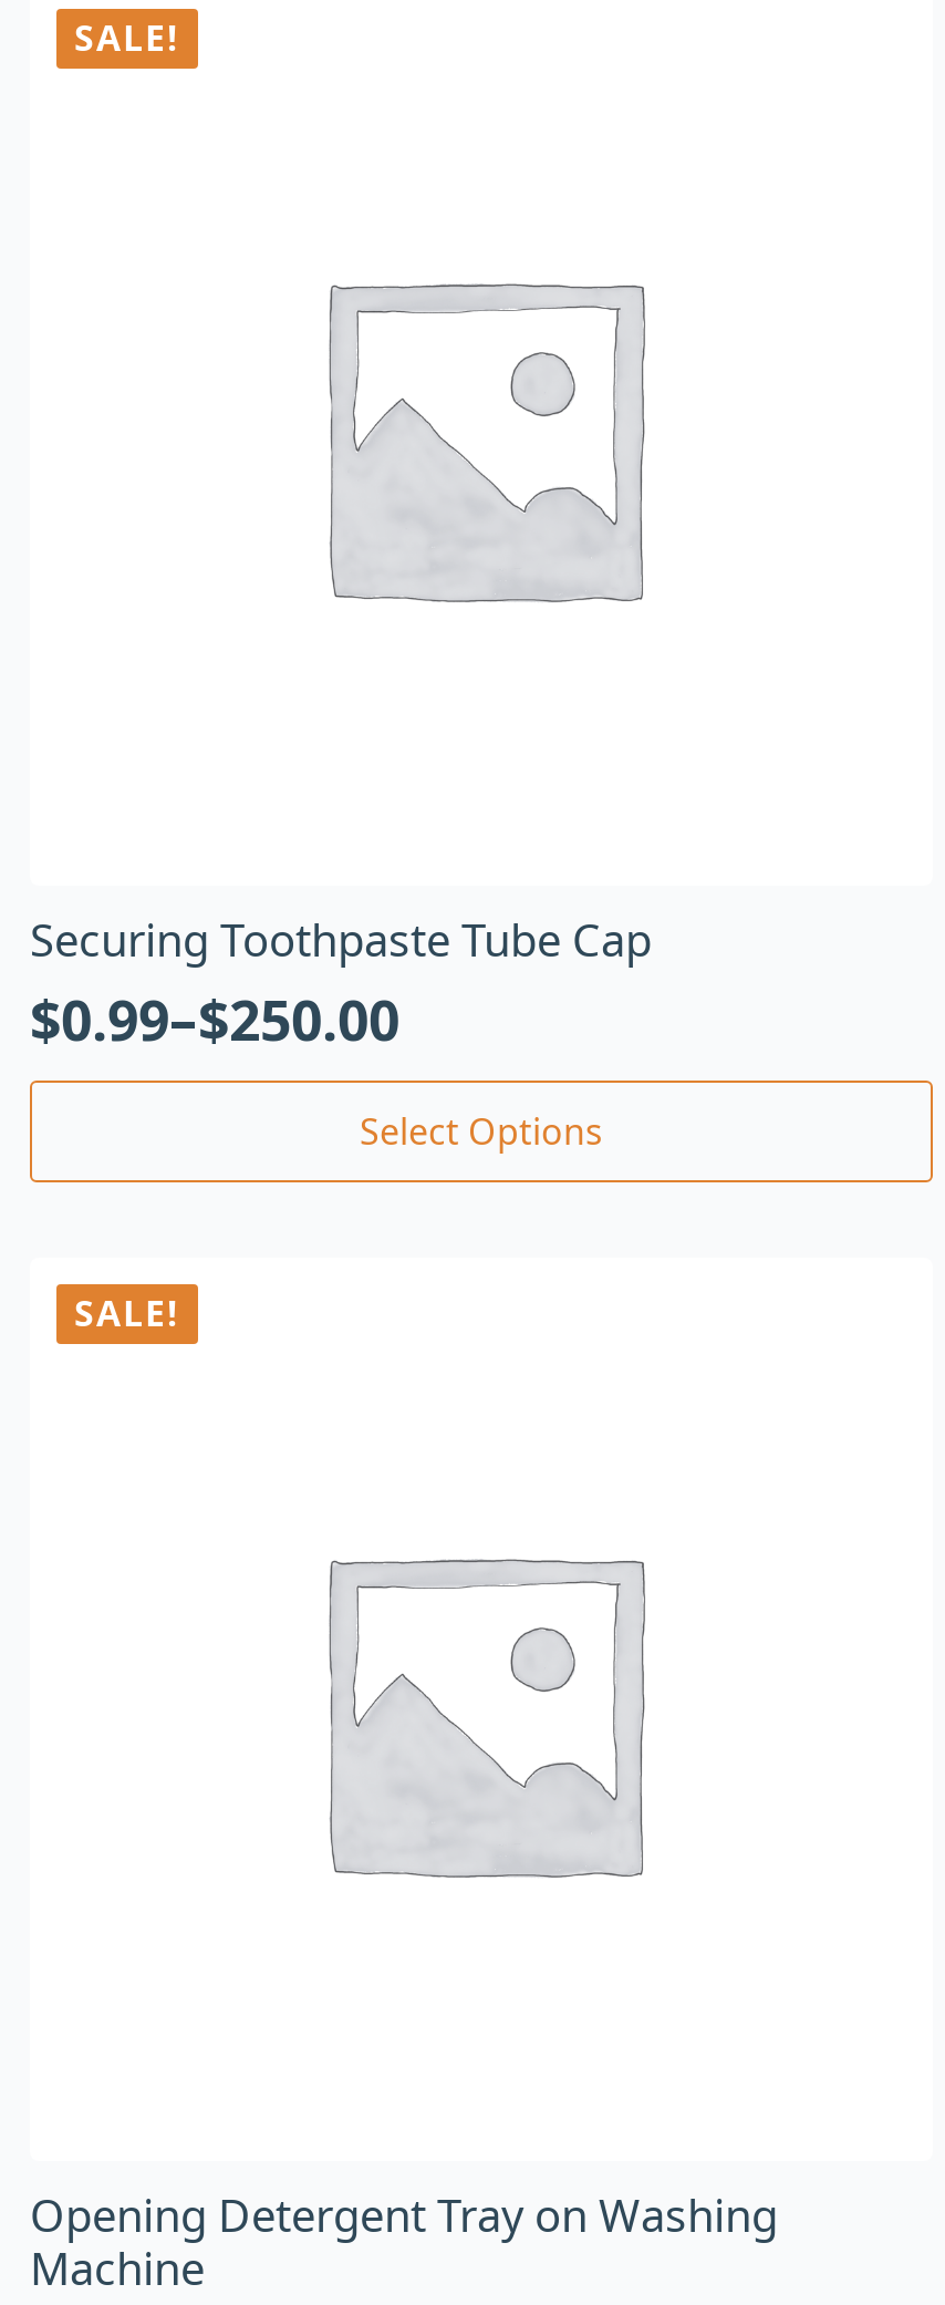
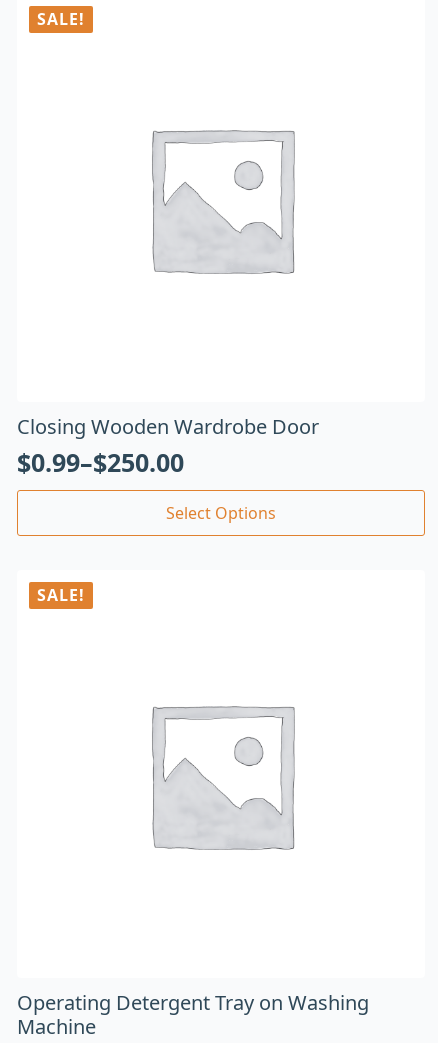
- Securing Toothpaste Tube Cap
+ Closing Wooden Wardrobe Door

- Opening Detergent Tray on Washing
+ Operating Detergent Tray on Washing
